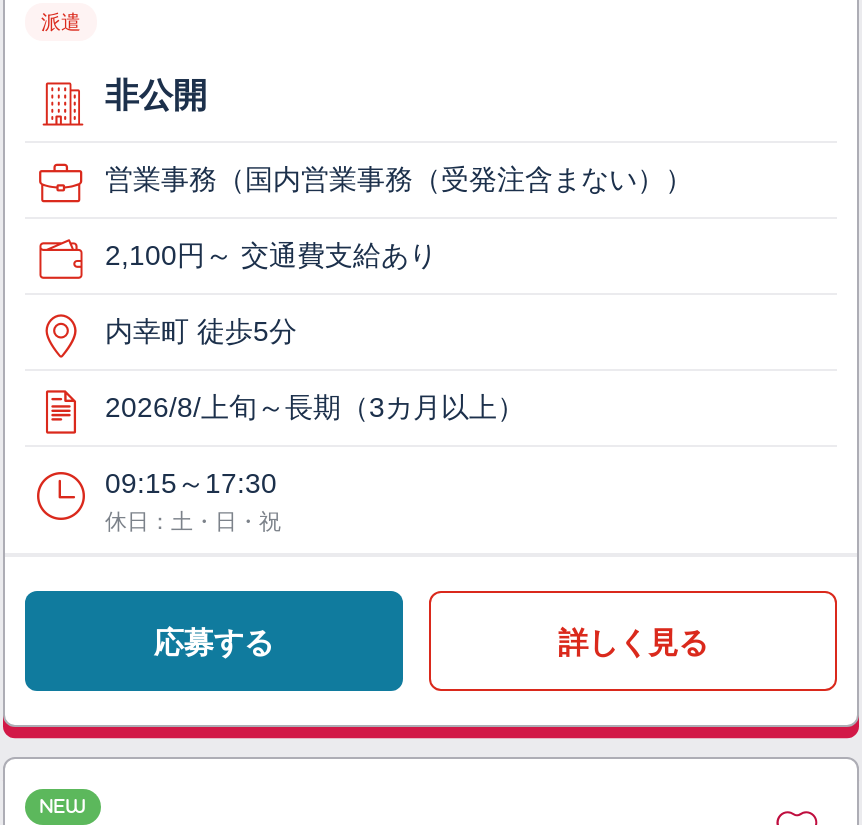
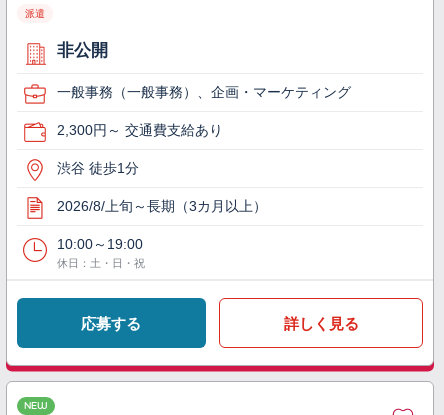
- 営業事務（国内営業事務（受発注含まない））
+ 一般事務（一般事務）、企画・マーケティング

- 2,100円～ 交通費支給あり
+ 2,300円～ 交通費支給あり

- 内幸町 徒歩5分
+ 渋谷 徒歩1分

- 09:15～17:30
+ 10:00～19:00
